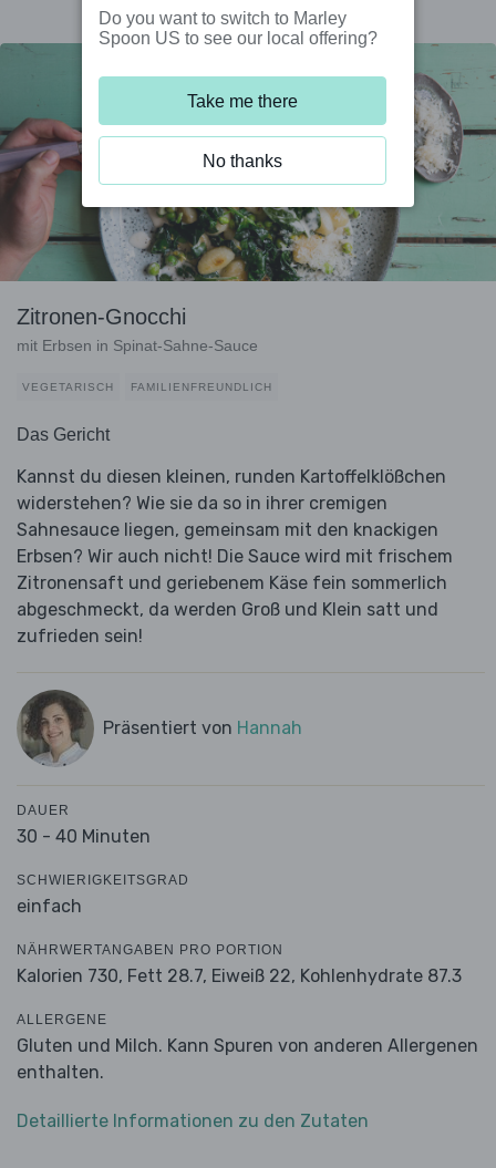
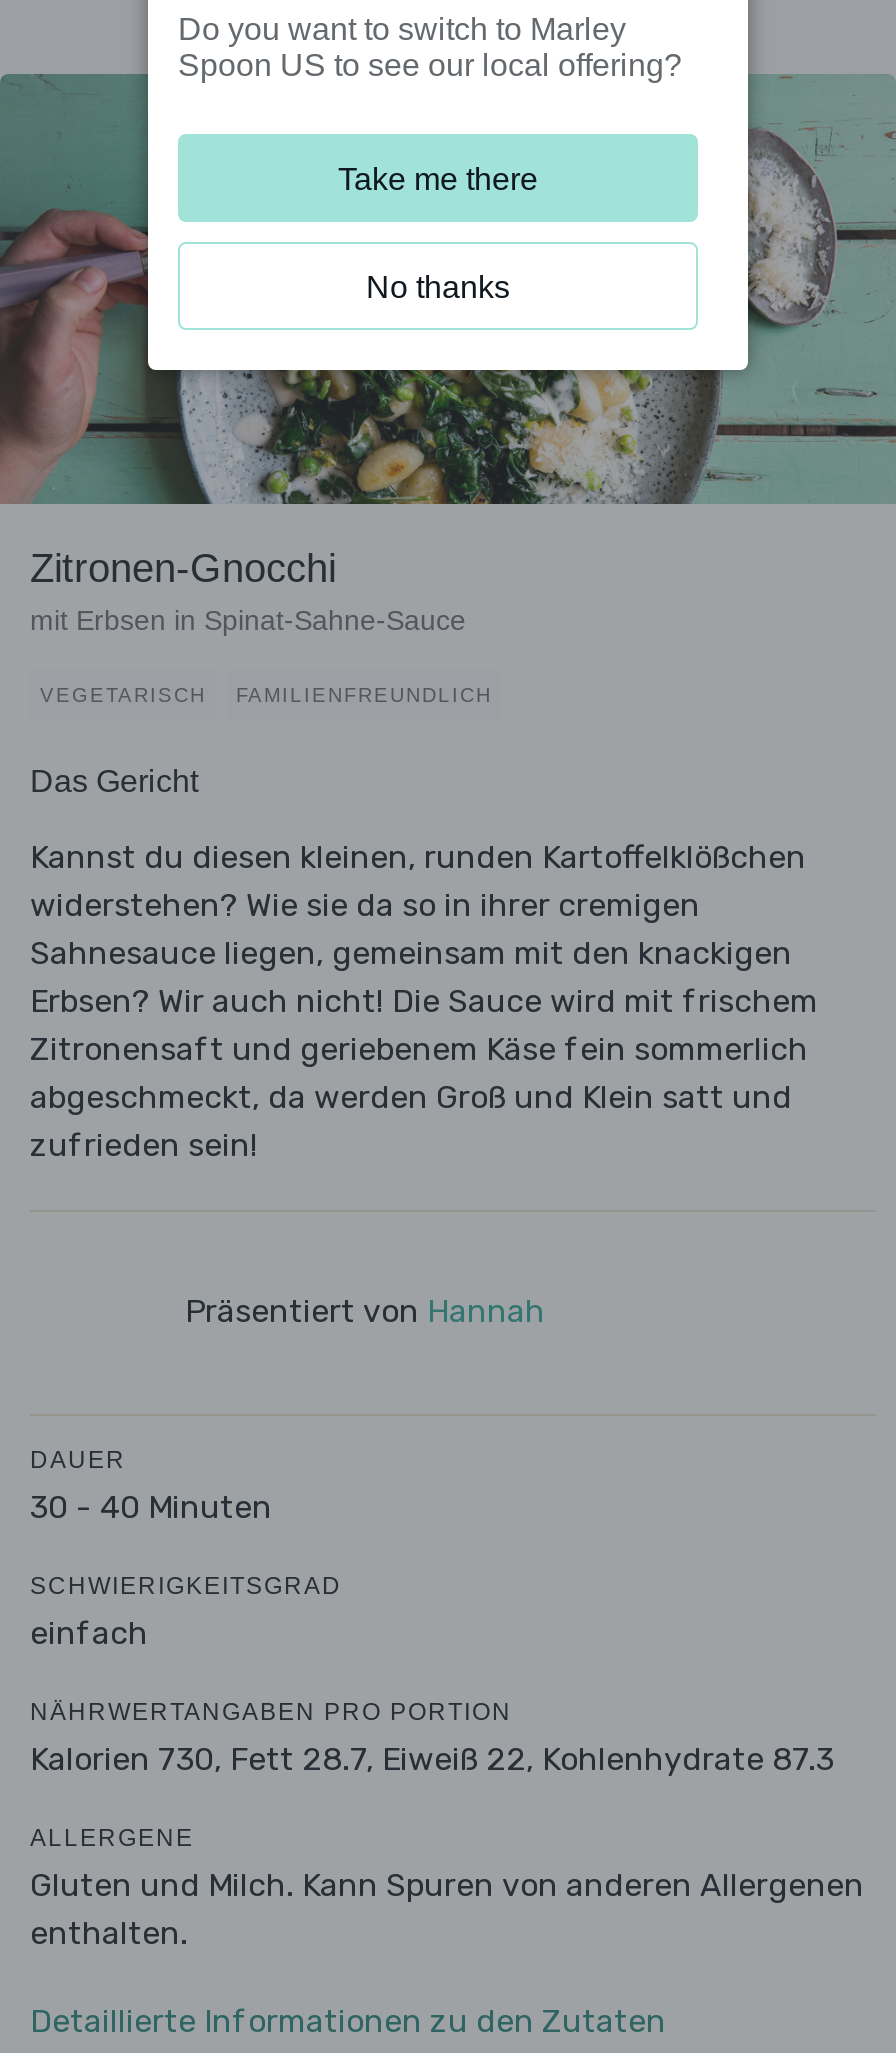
- [image]
